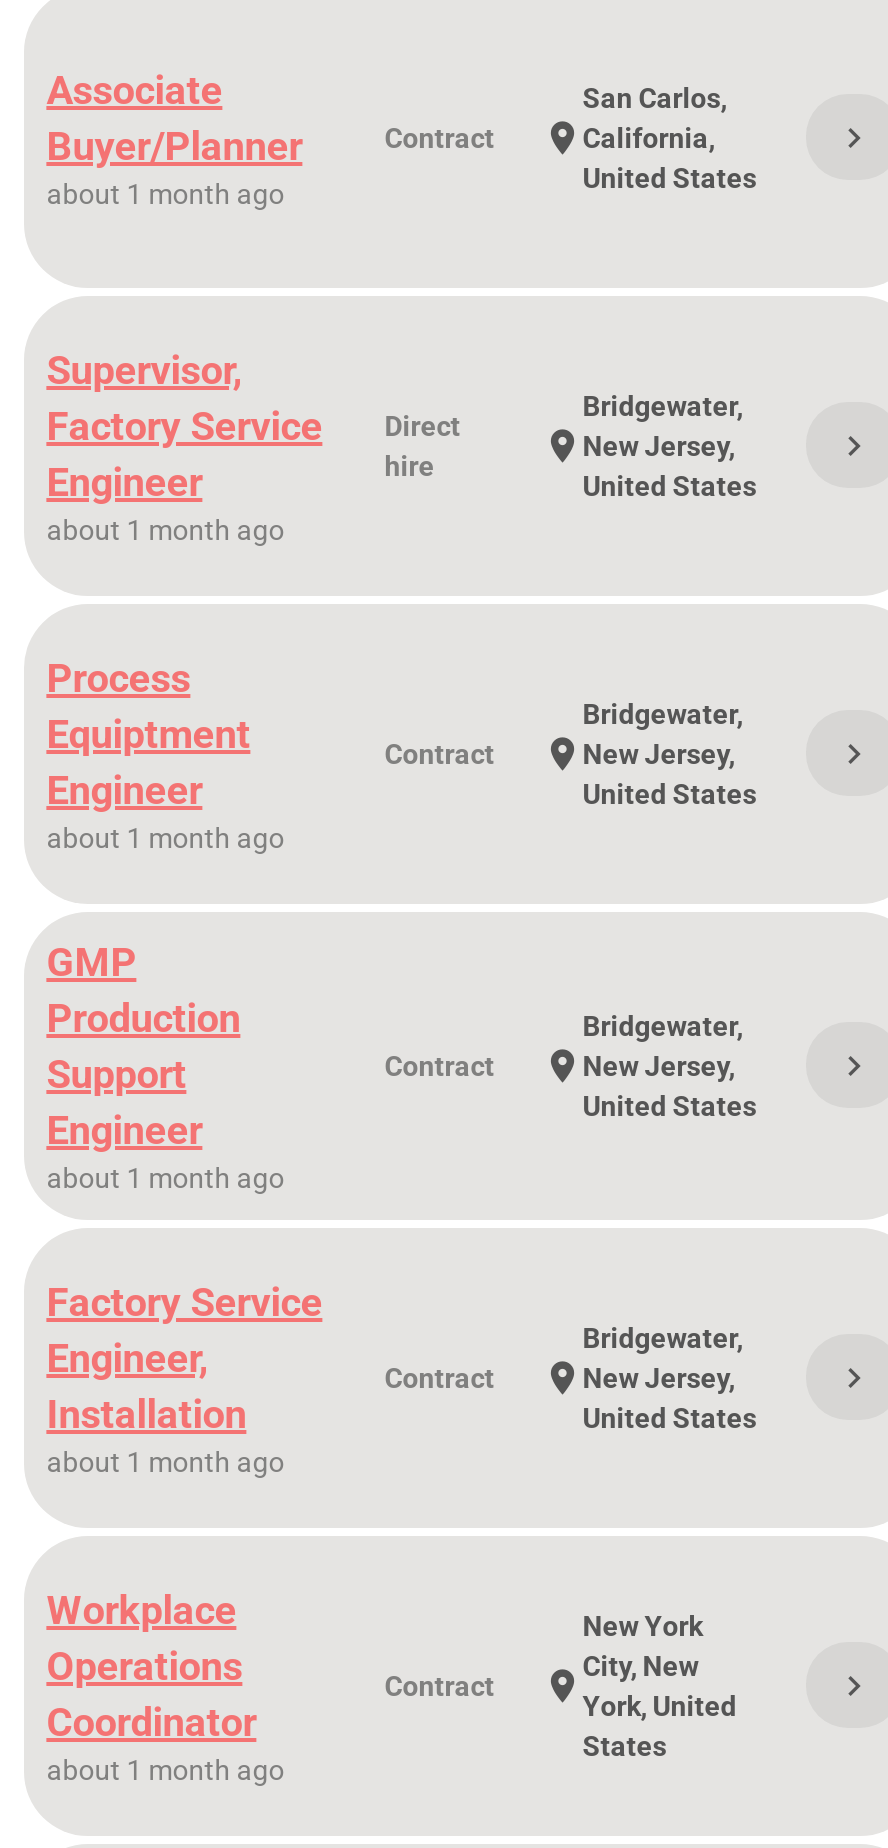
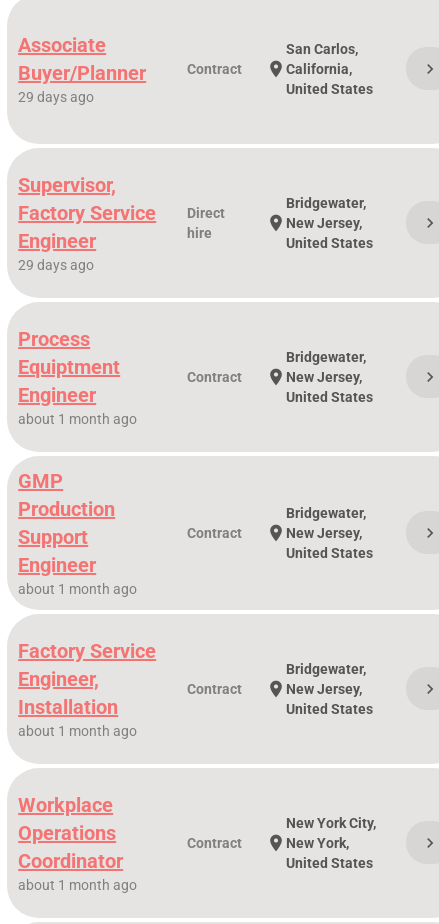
- about 1 month ago
+ 29 days ago

- about 1 month ago
+ 29 days ago
